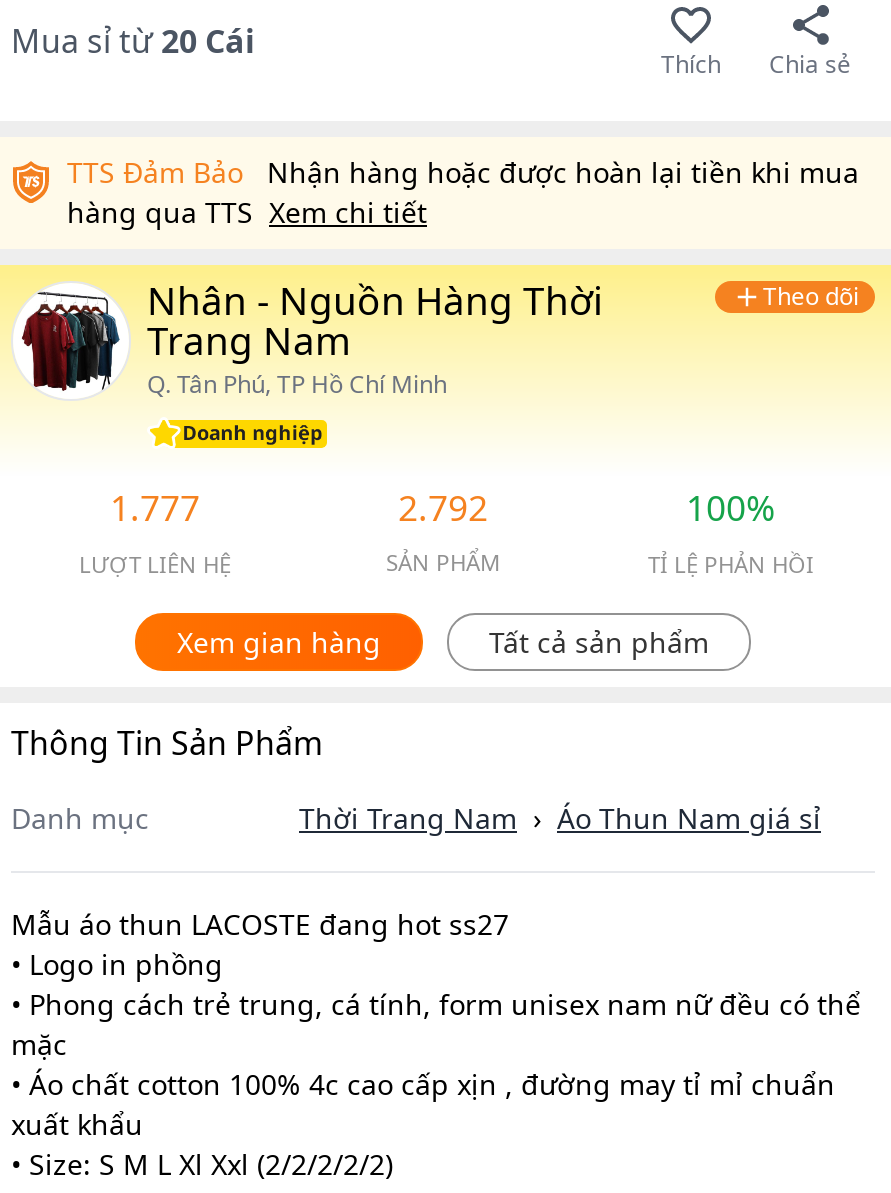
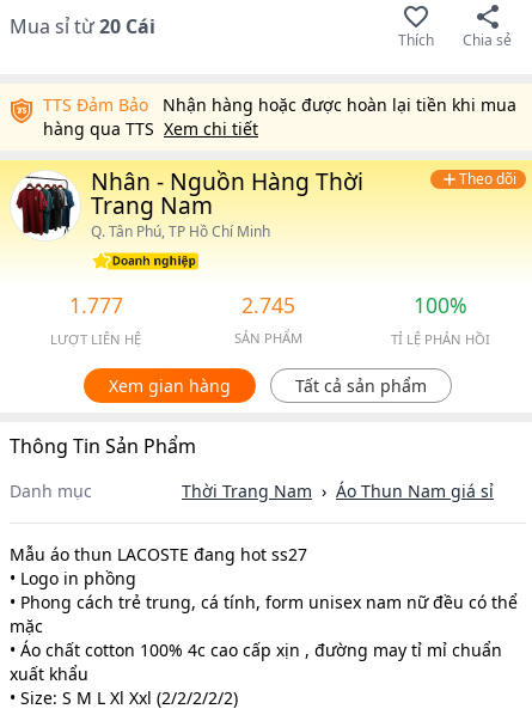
- 2.792
+ 2.745
